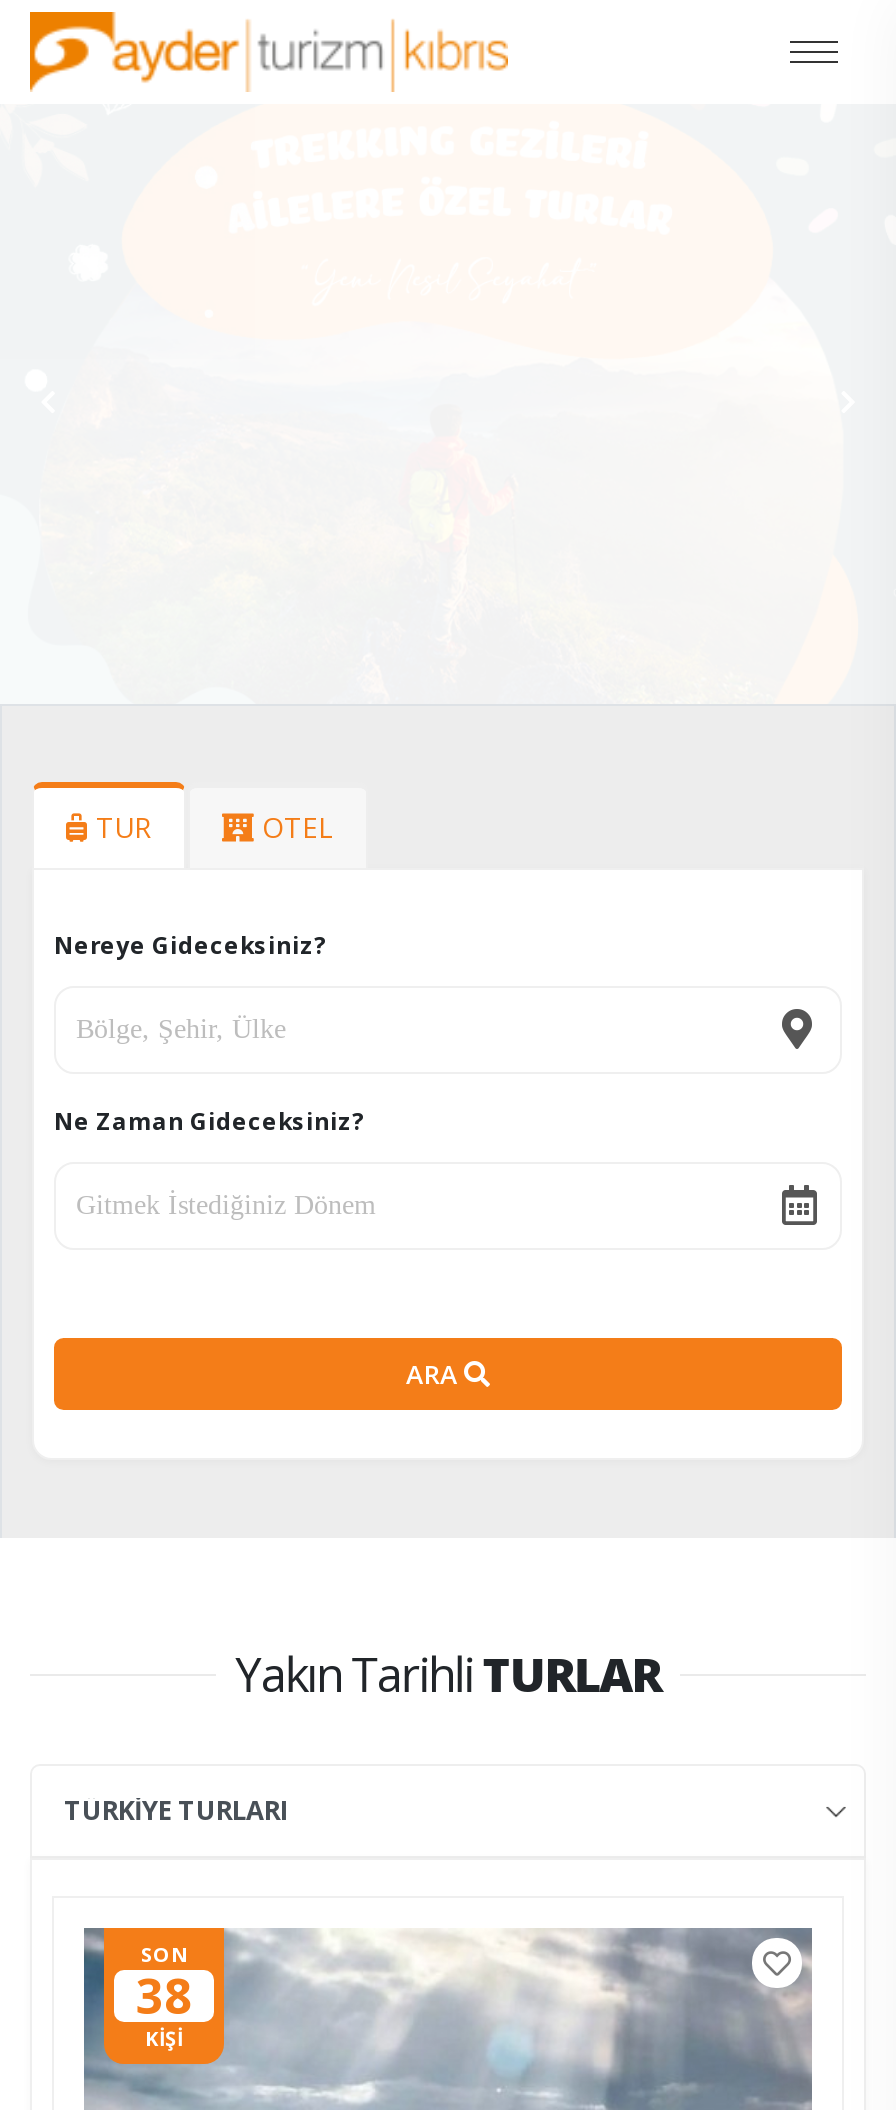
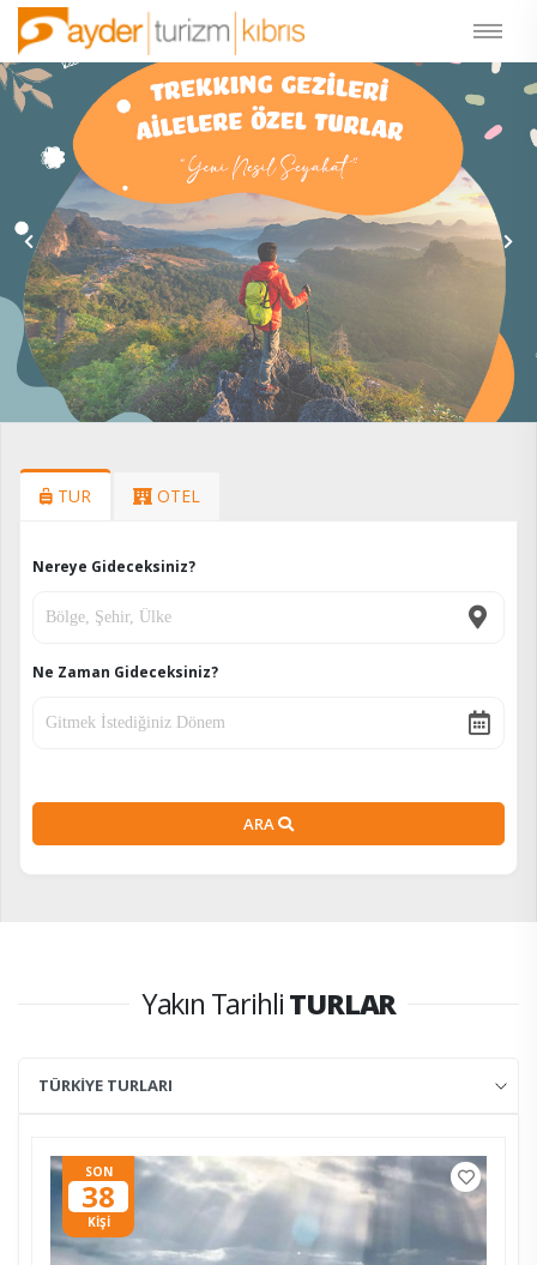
+ [image]
